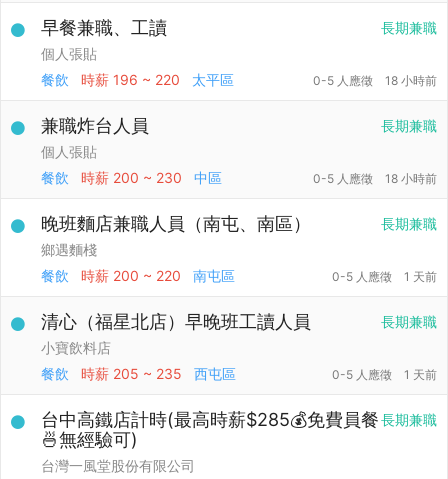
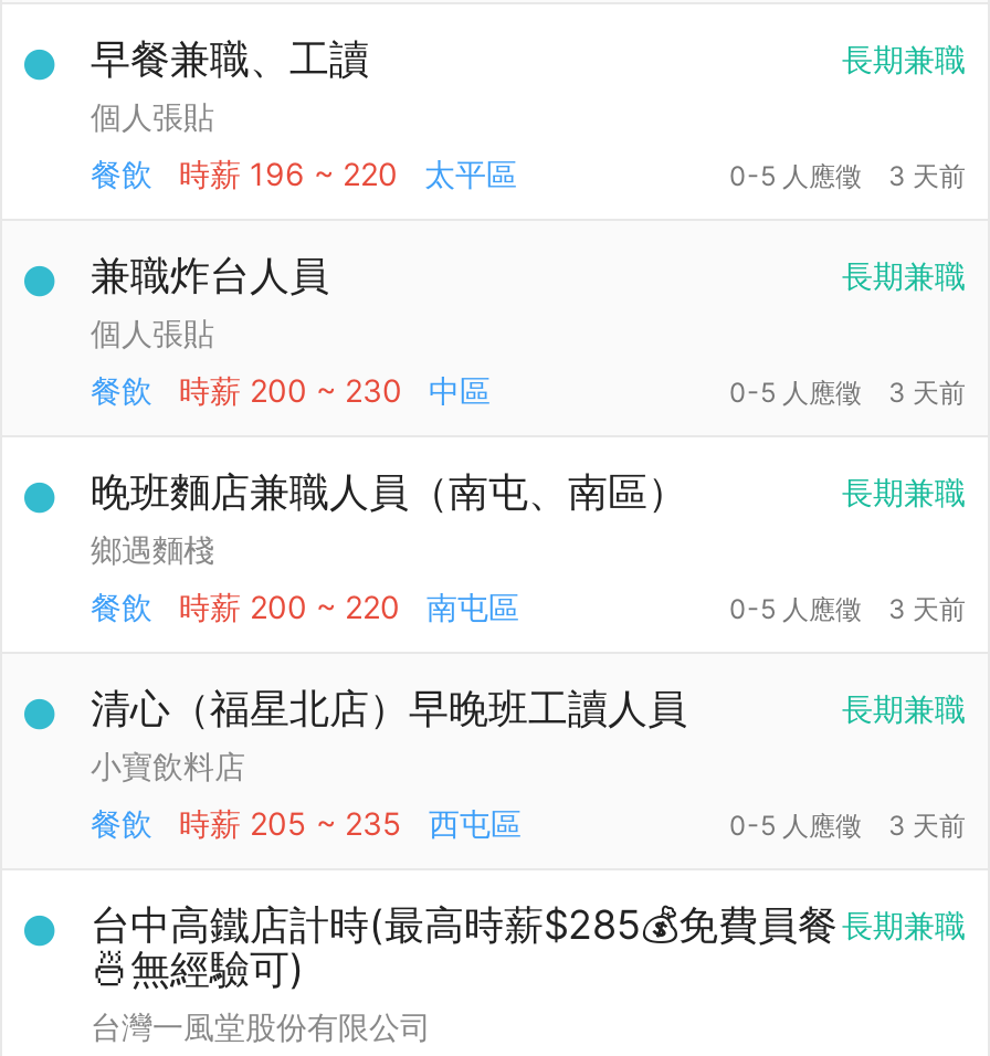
- 0-5 人應徵 18 小時前
+ 0-5 人應徵 3 天前

- 0-5 人應徵 18 小時前
+ 0-5 人應徵 3 天前

- 0-5 人應徵 1 天前
+ 0-5 人應徵 3 天前

- 0-5 人應徵 1 天前
+ 0-5 人應徵 3 天前
